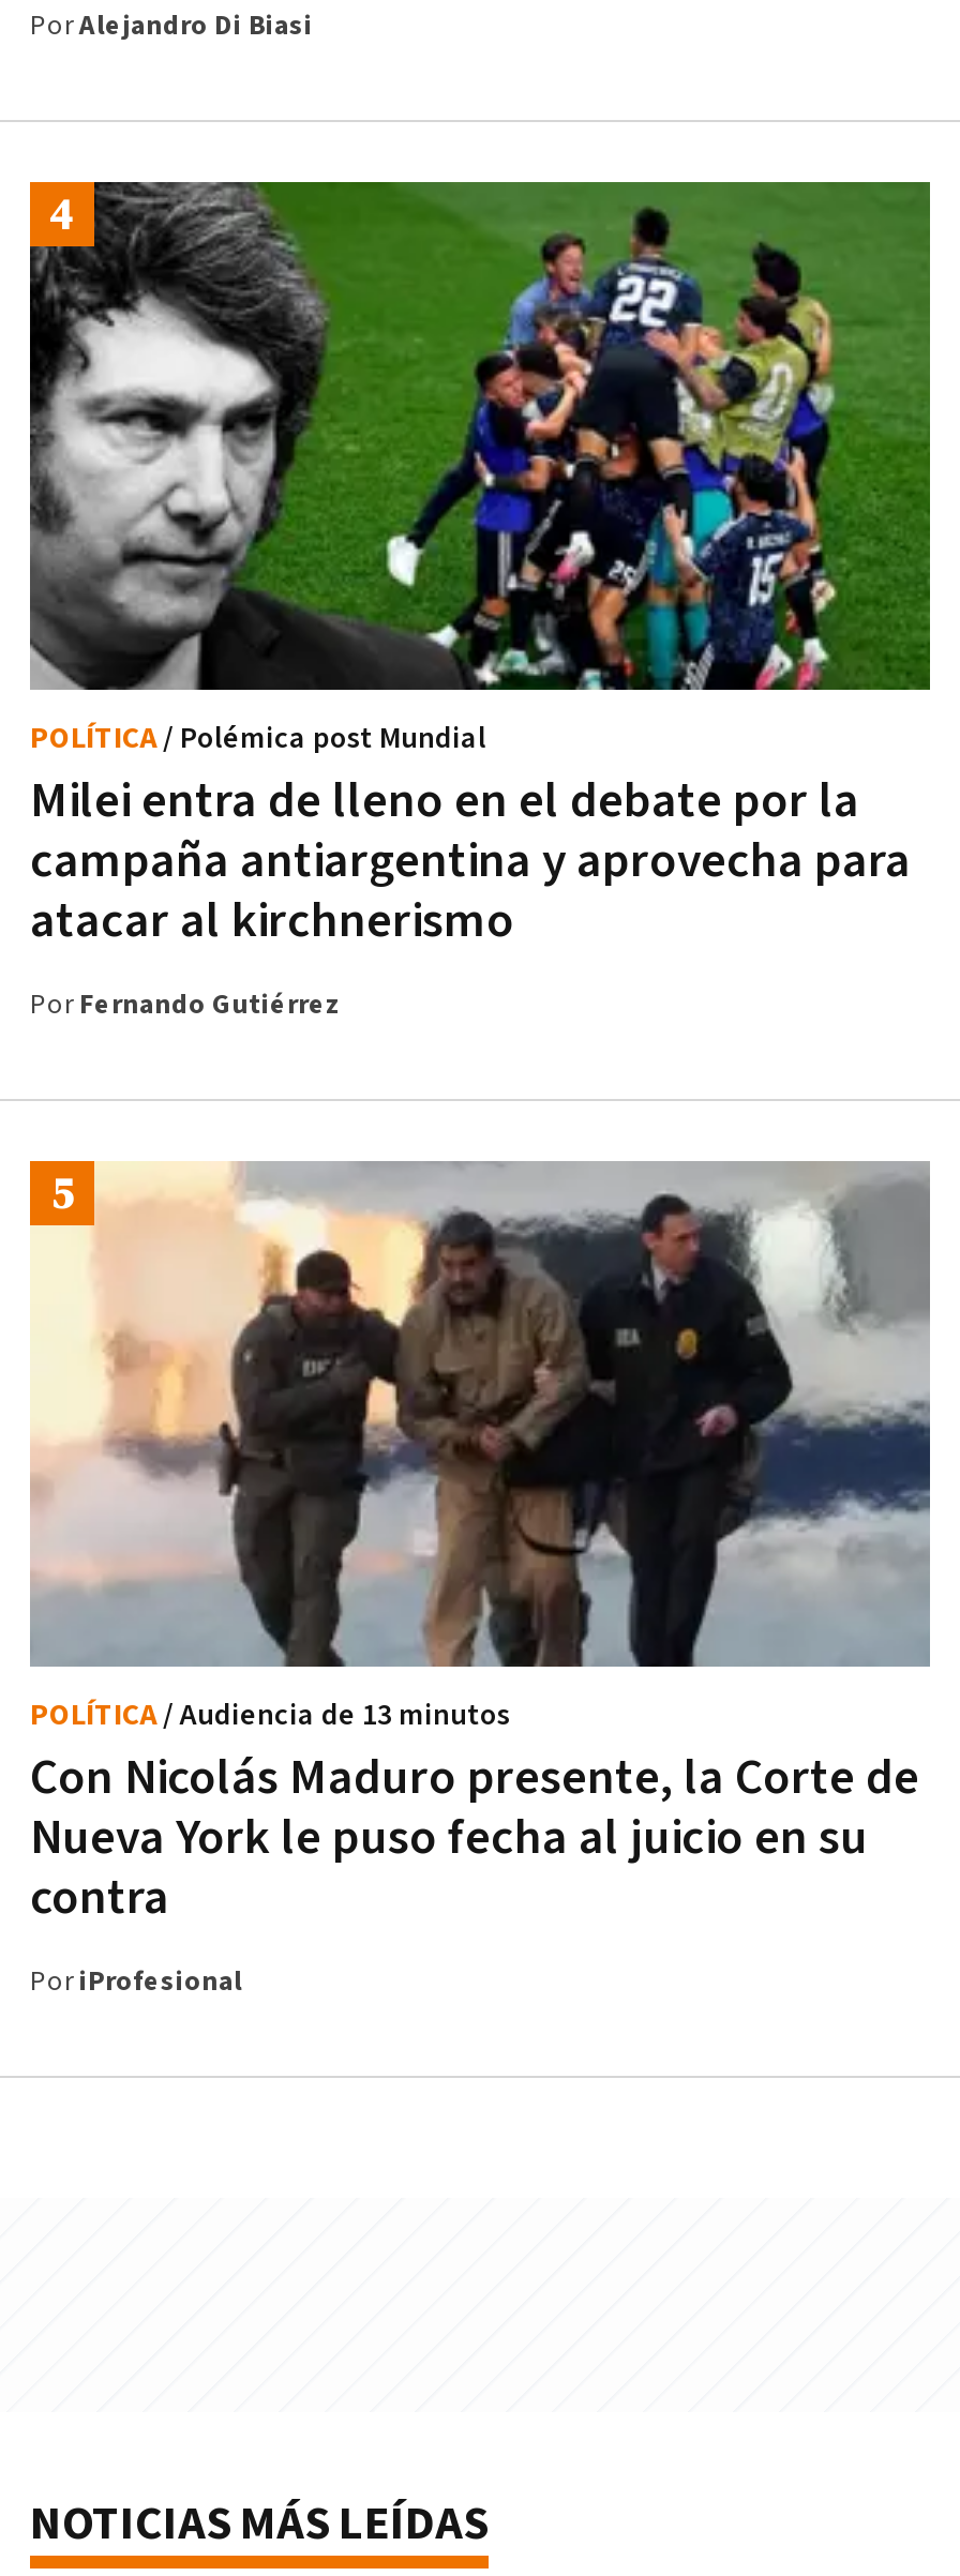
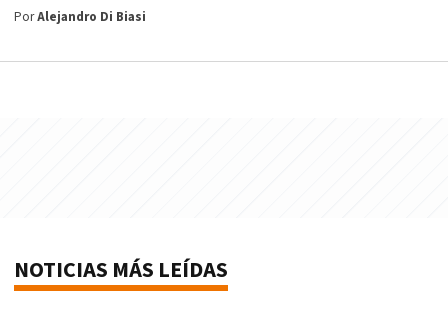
- [image]
- POLÍTICA / Polémica post Mundial

- Milei entra de lleno en el debate por la
- campaña antiargentina y aprovecha para
- atacar al kirchnerismo

- Por Fernando Gutiérrez

- [image]
- POLÍTICA / Audiencia de 13 minutos

- Con Nicolás Maduro presente, la Corte de
- Nueva York le puso fecha al juicio en su
- contra

- Por iProfesional
